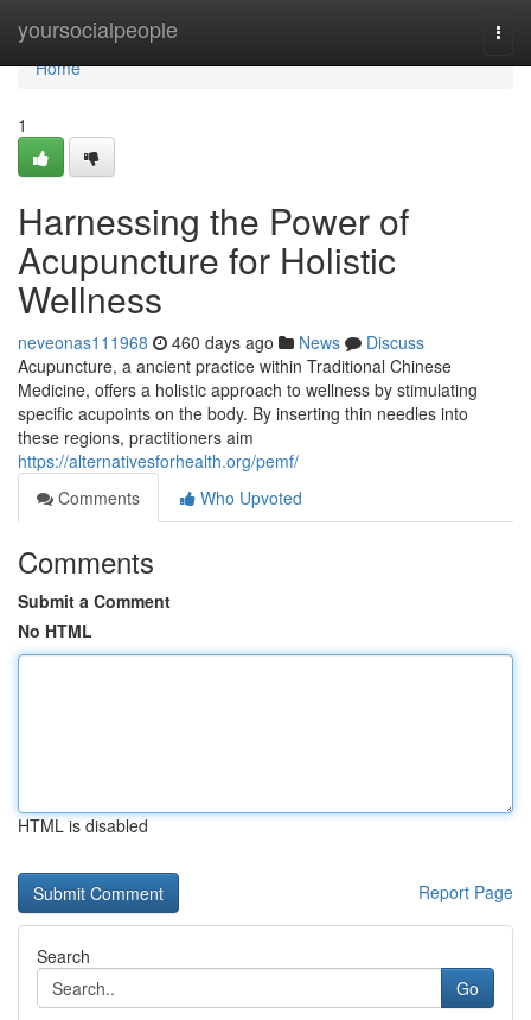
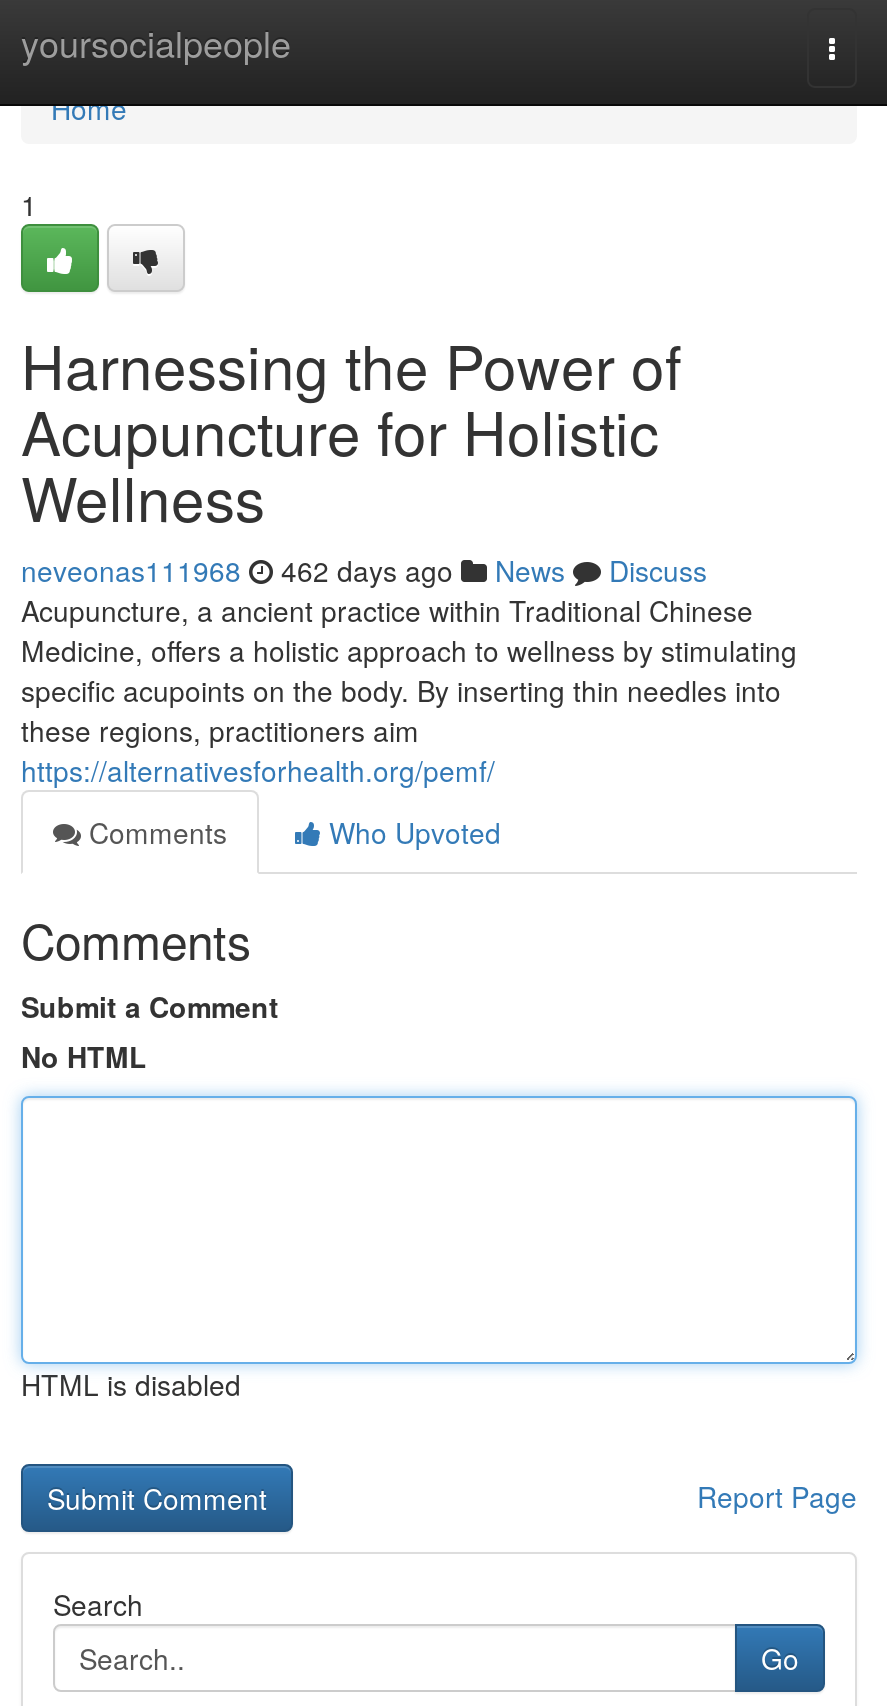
- neveonas111968 460 days ago News Discuss
+ neveonas111968 462 days ago News Discuss
